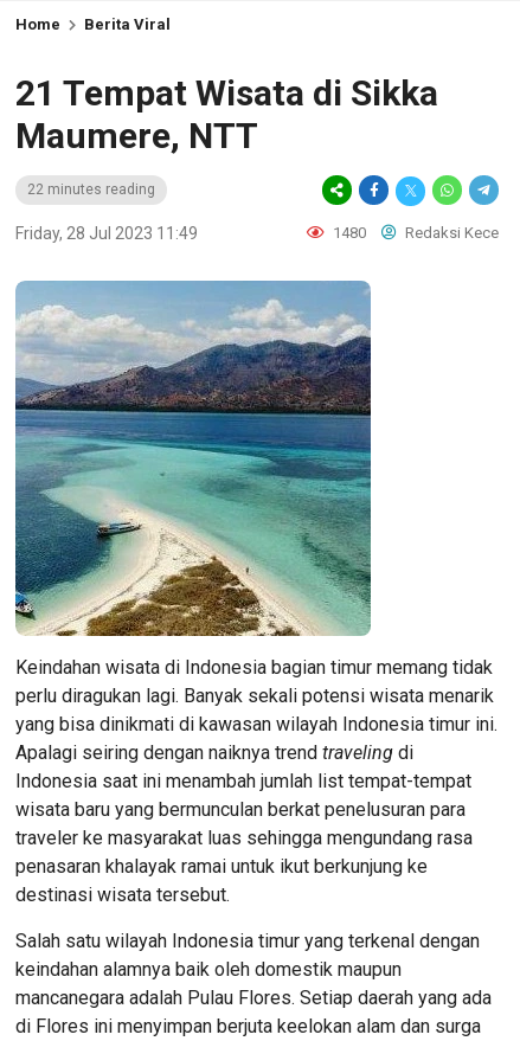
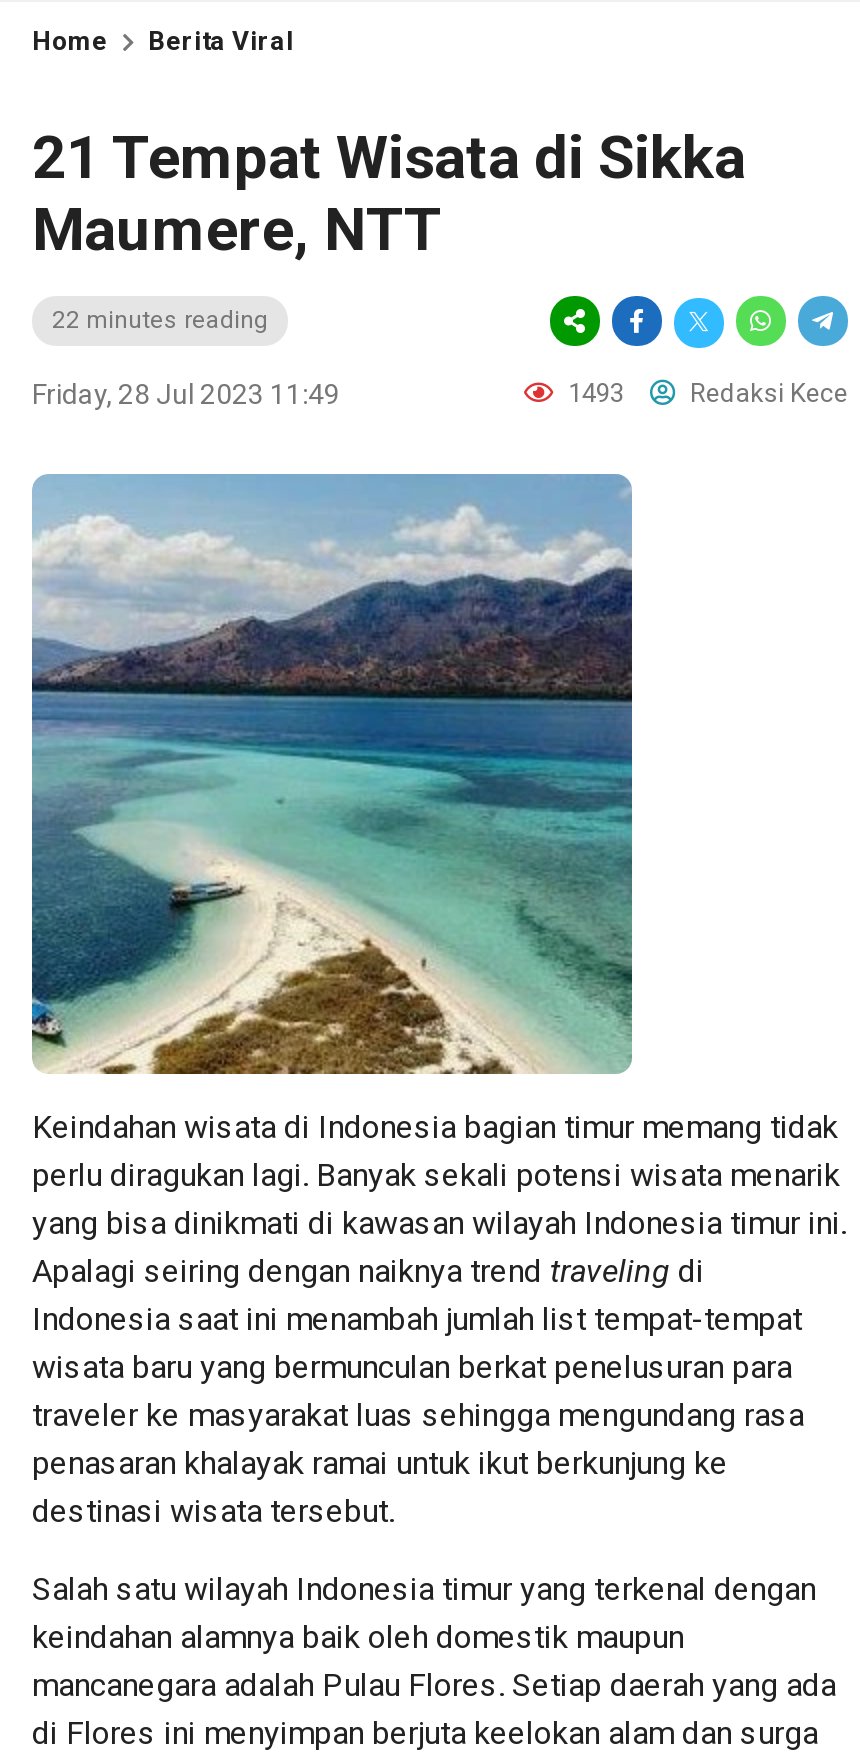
- 1480 Redaksi Kece
+ 1493 Redaksi Kece
